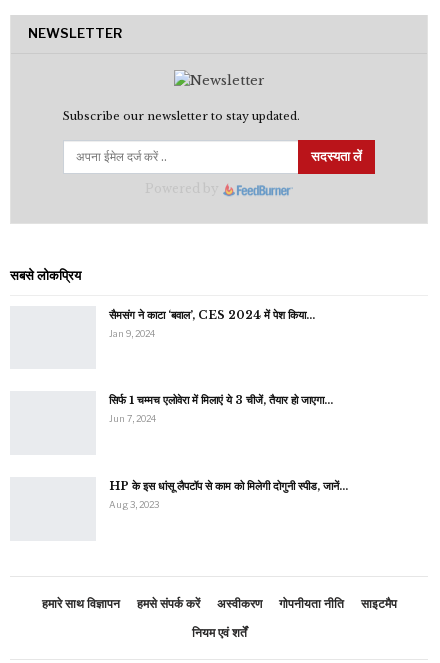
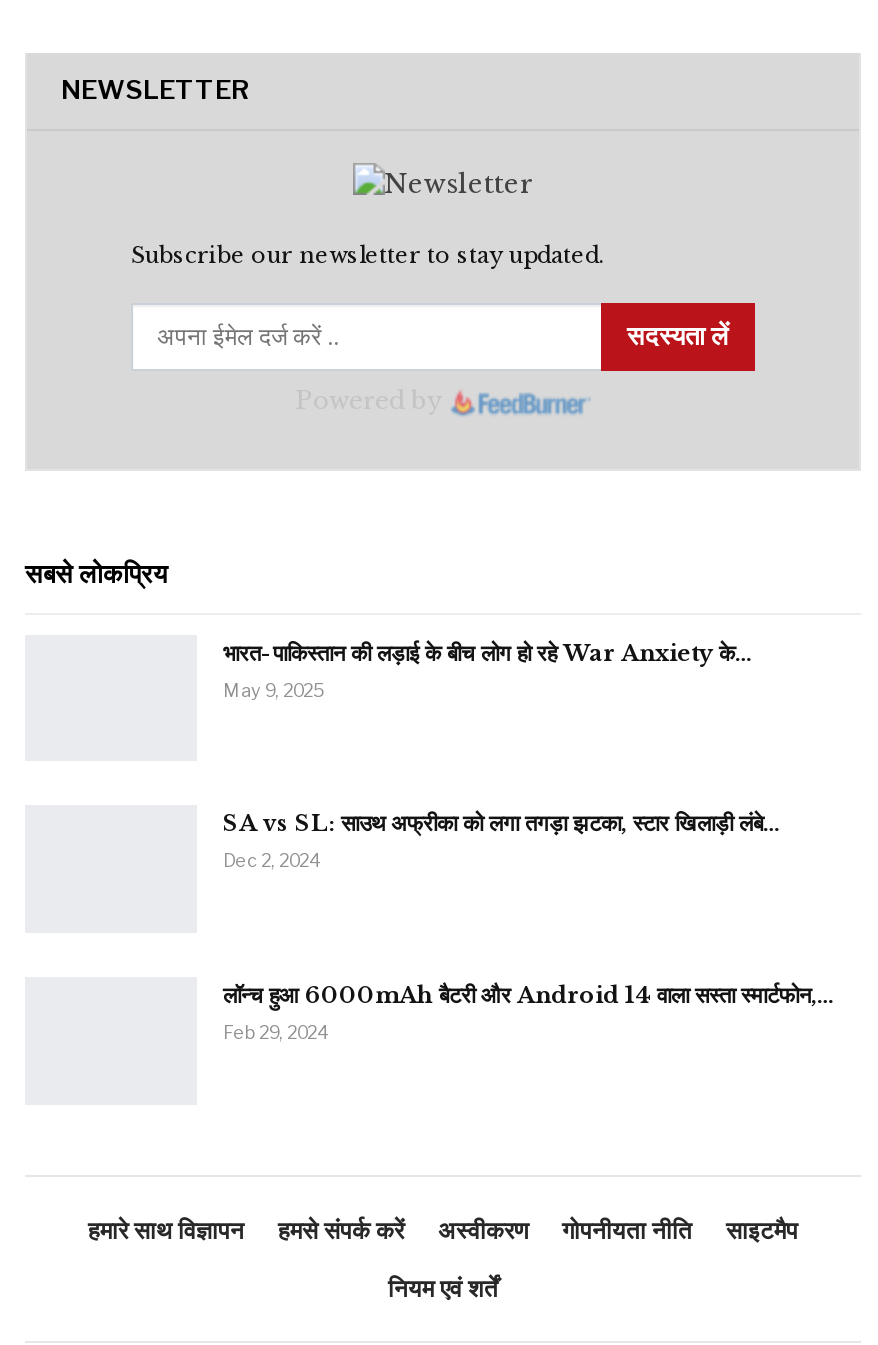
- सैमसंग ने काटा ‘बवाल’, CES 2024 में पेश किया…
- Jan 9, 2024
+ भारत-पाकिस्तान की लड़ाई के बीच लोग हो रहे War Anxiety के…
+ May 9, 2025

- सिर्फ 1 चम्मच एलोवेरा में मिलाएं ये 3 चीजें, तैयार हो जाएगा…
- Jun 7, 2024
+ SA vs SL: साउथ अफ्रीका को लगा तगड़ा झटका, स्टार खिलाड़ी लंबे…
+ Dec 2, 2024

- HP के इस धांसू लैपटॉप से काम को मिलेगी दोगुनी स्पीड, जानें…
- Aug 3, 2023
+ लॉन्च हुआ 6000mAh बैटरी और Android 14 वाला सस्ता स्मार्टफोन,…
+ Feb 29, 2024
